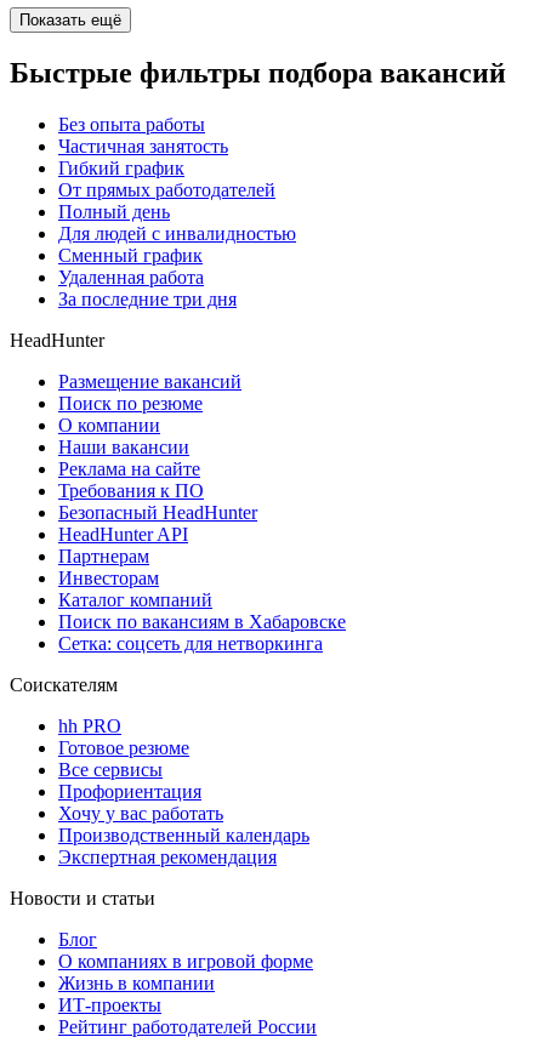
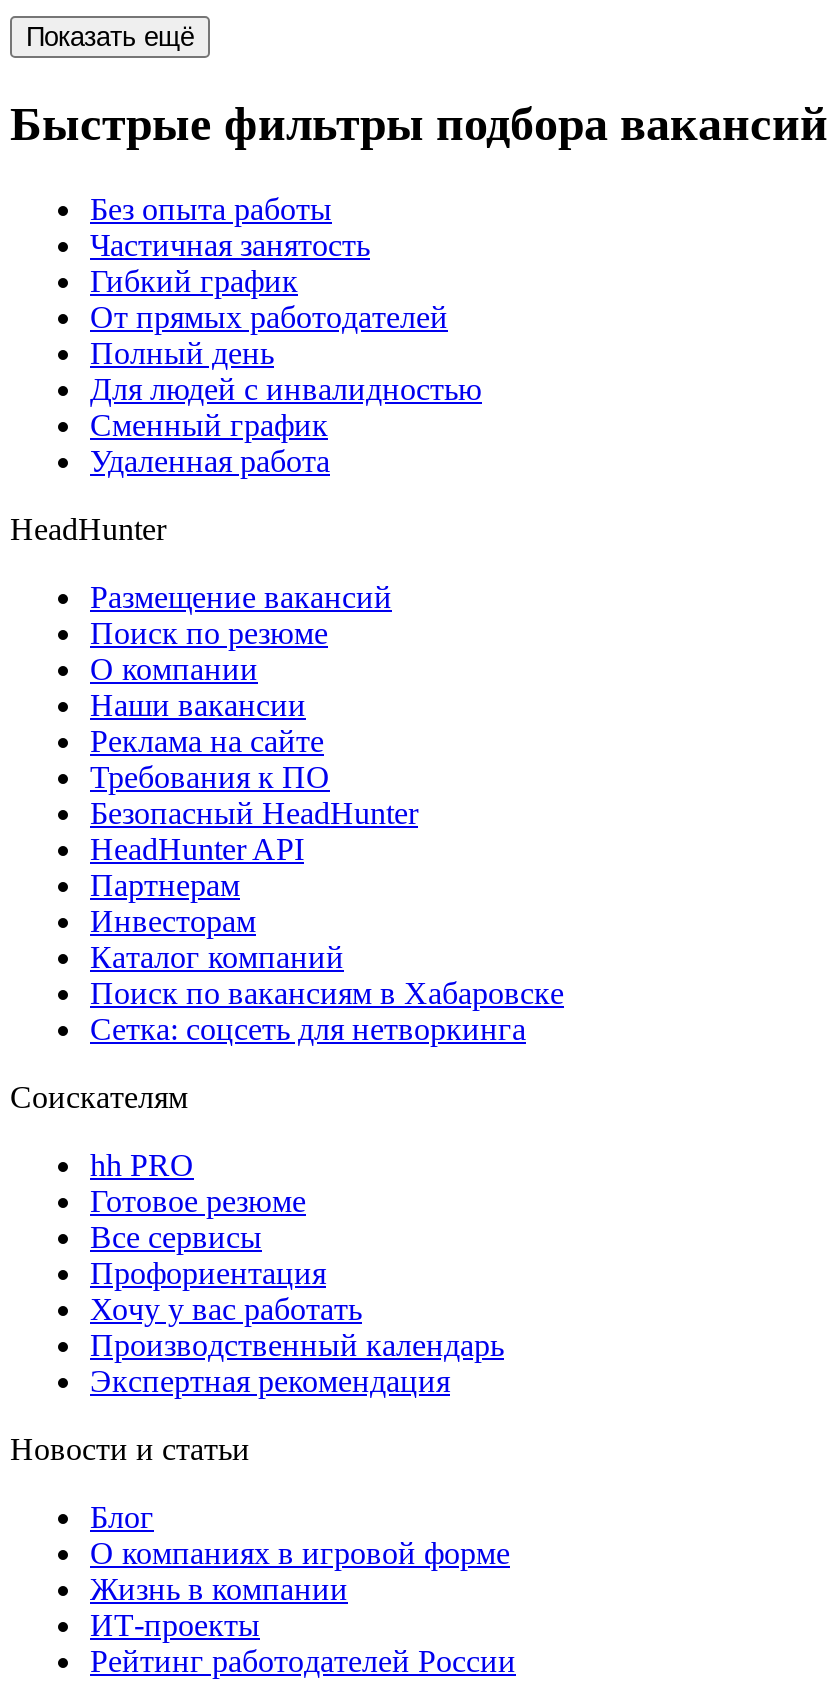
- За последние три дня
